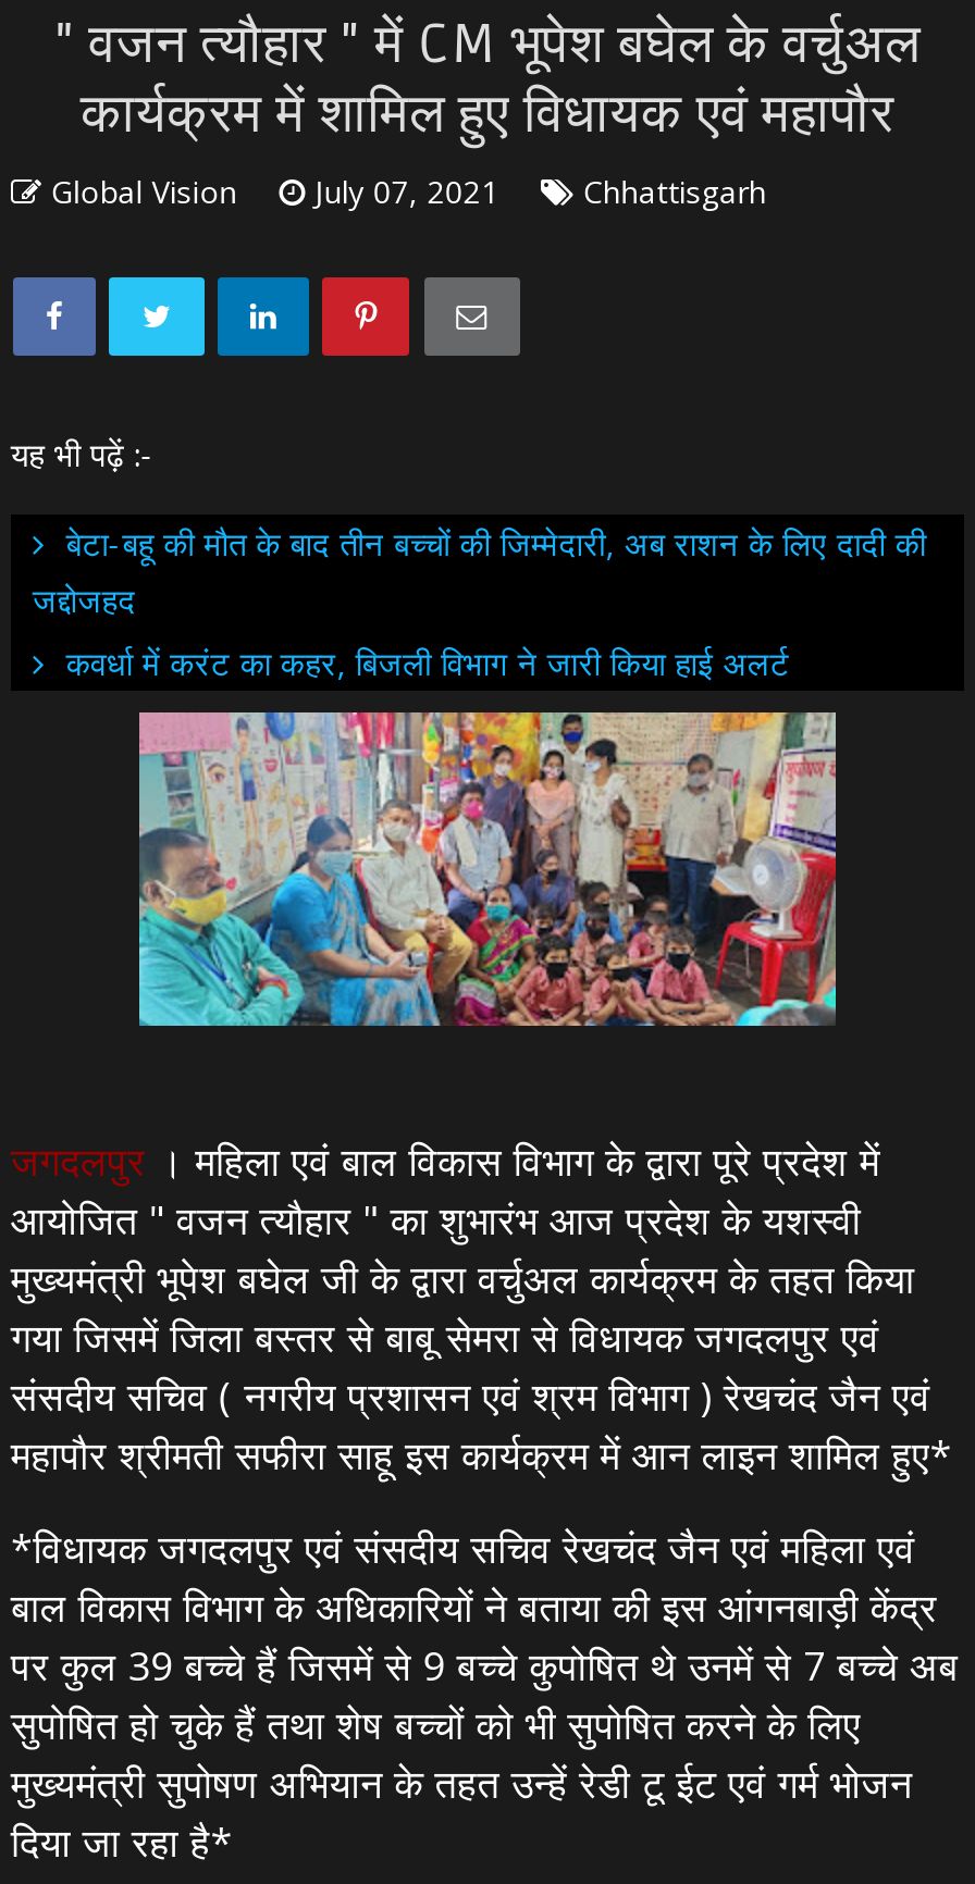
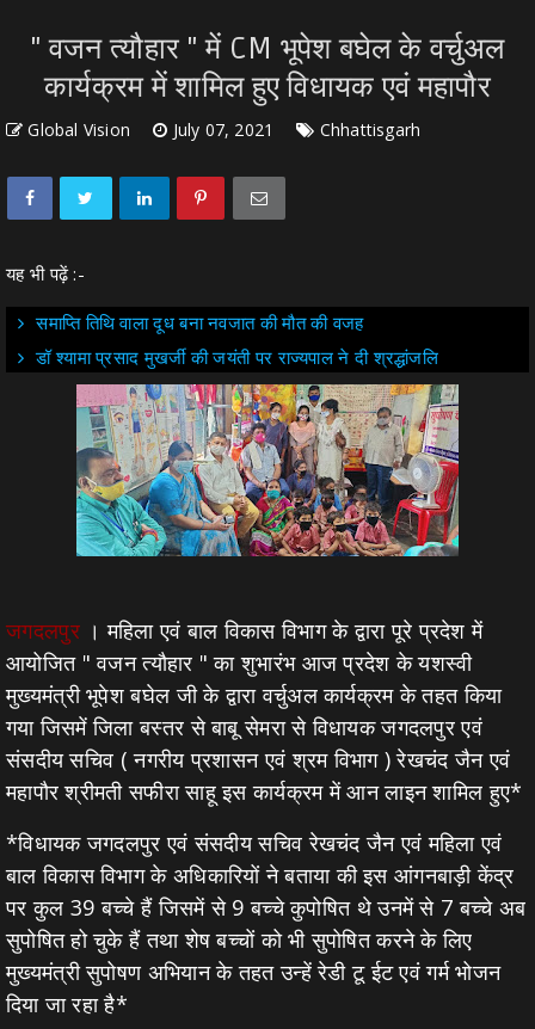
- बेटा-बहू की मौत के बाद तीन बच्चों की जिम्मेदारी, अब राशन के लिए दादी की
- जद्दोजहद
- कवर्धा में करंट का कहर, बिजली विभाग ने जारी किया हाई अलर्ट
+ समाप्ति तिथि वाला दूध बना नवजात की मौत की वजह
+ डॉ श्यामा प्रसाद मुखर्जी की जयंती पर राज्यपाल ने दी श्रद्धांजलि
